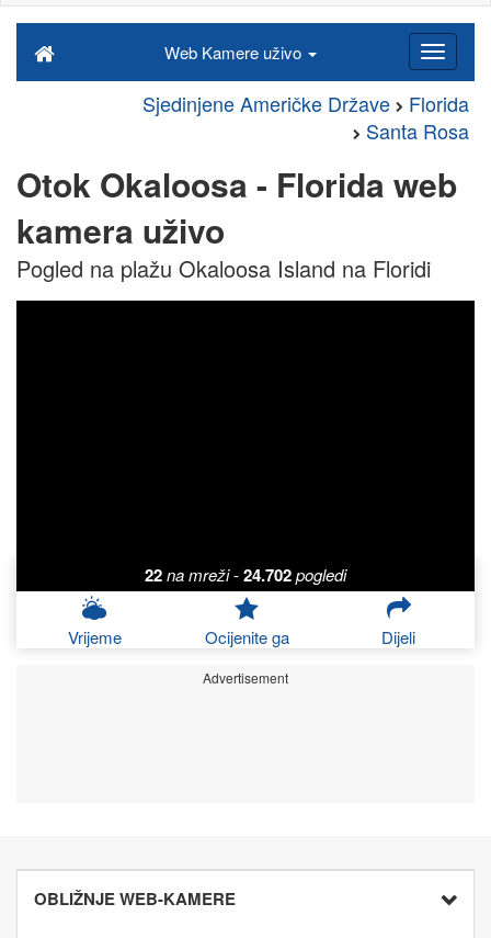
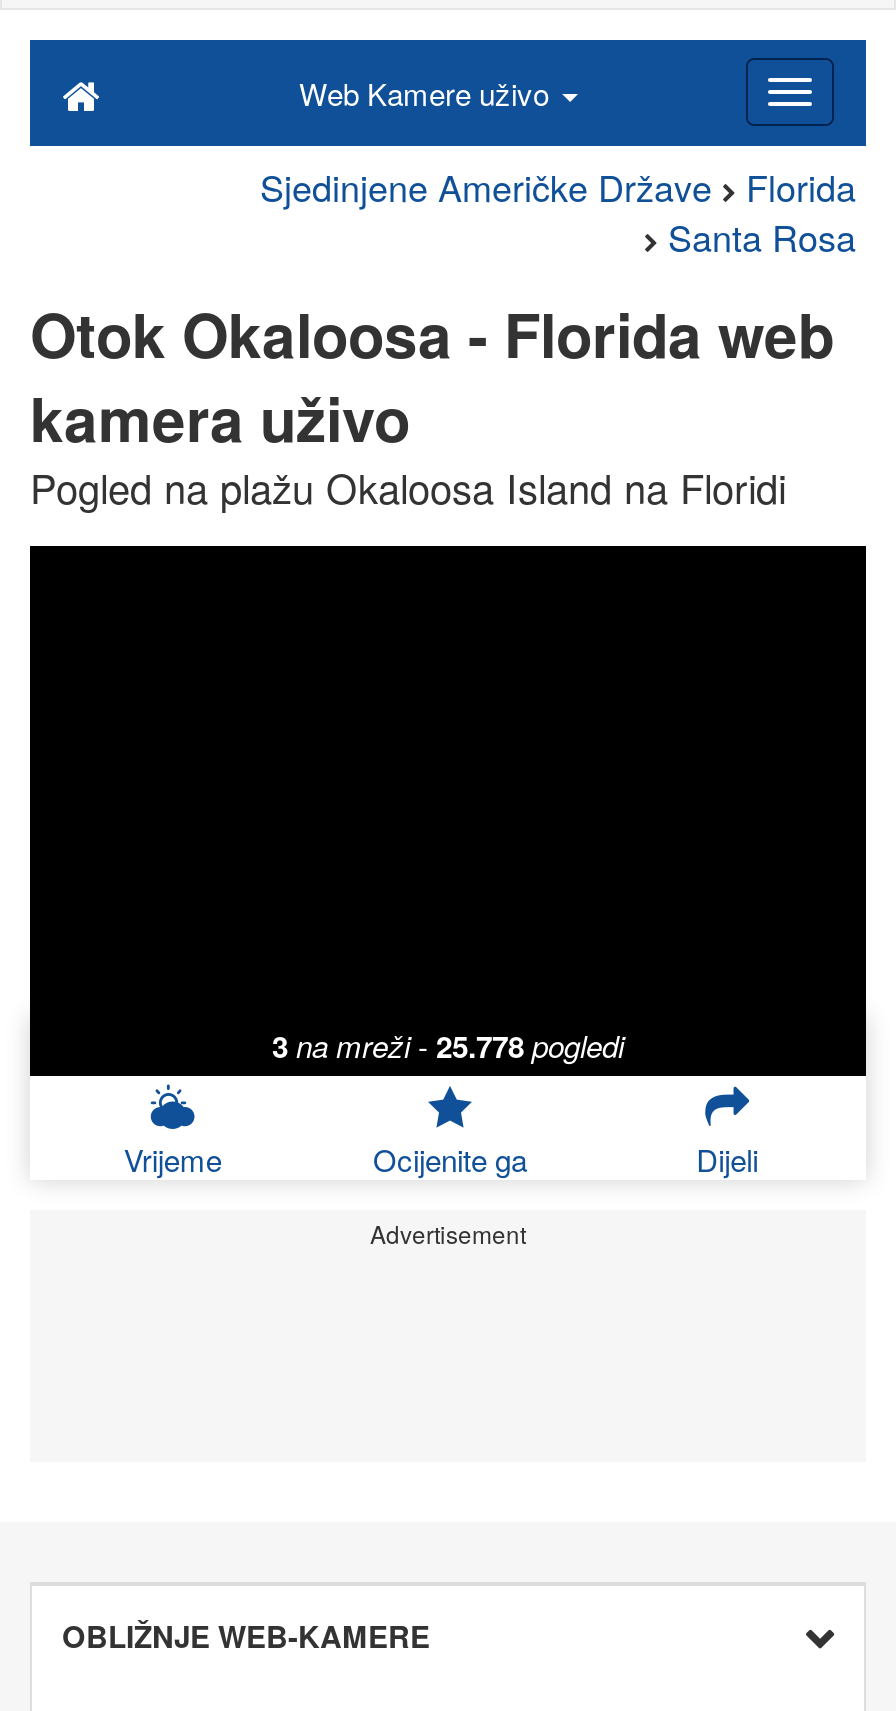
- 22 na mreži - 24.702 pogledi
+ 3 na mreži - 25.778 pogledi
